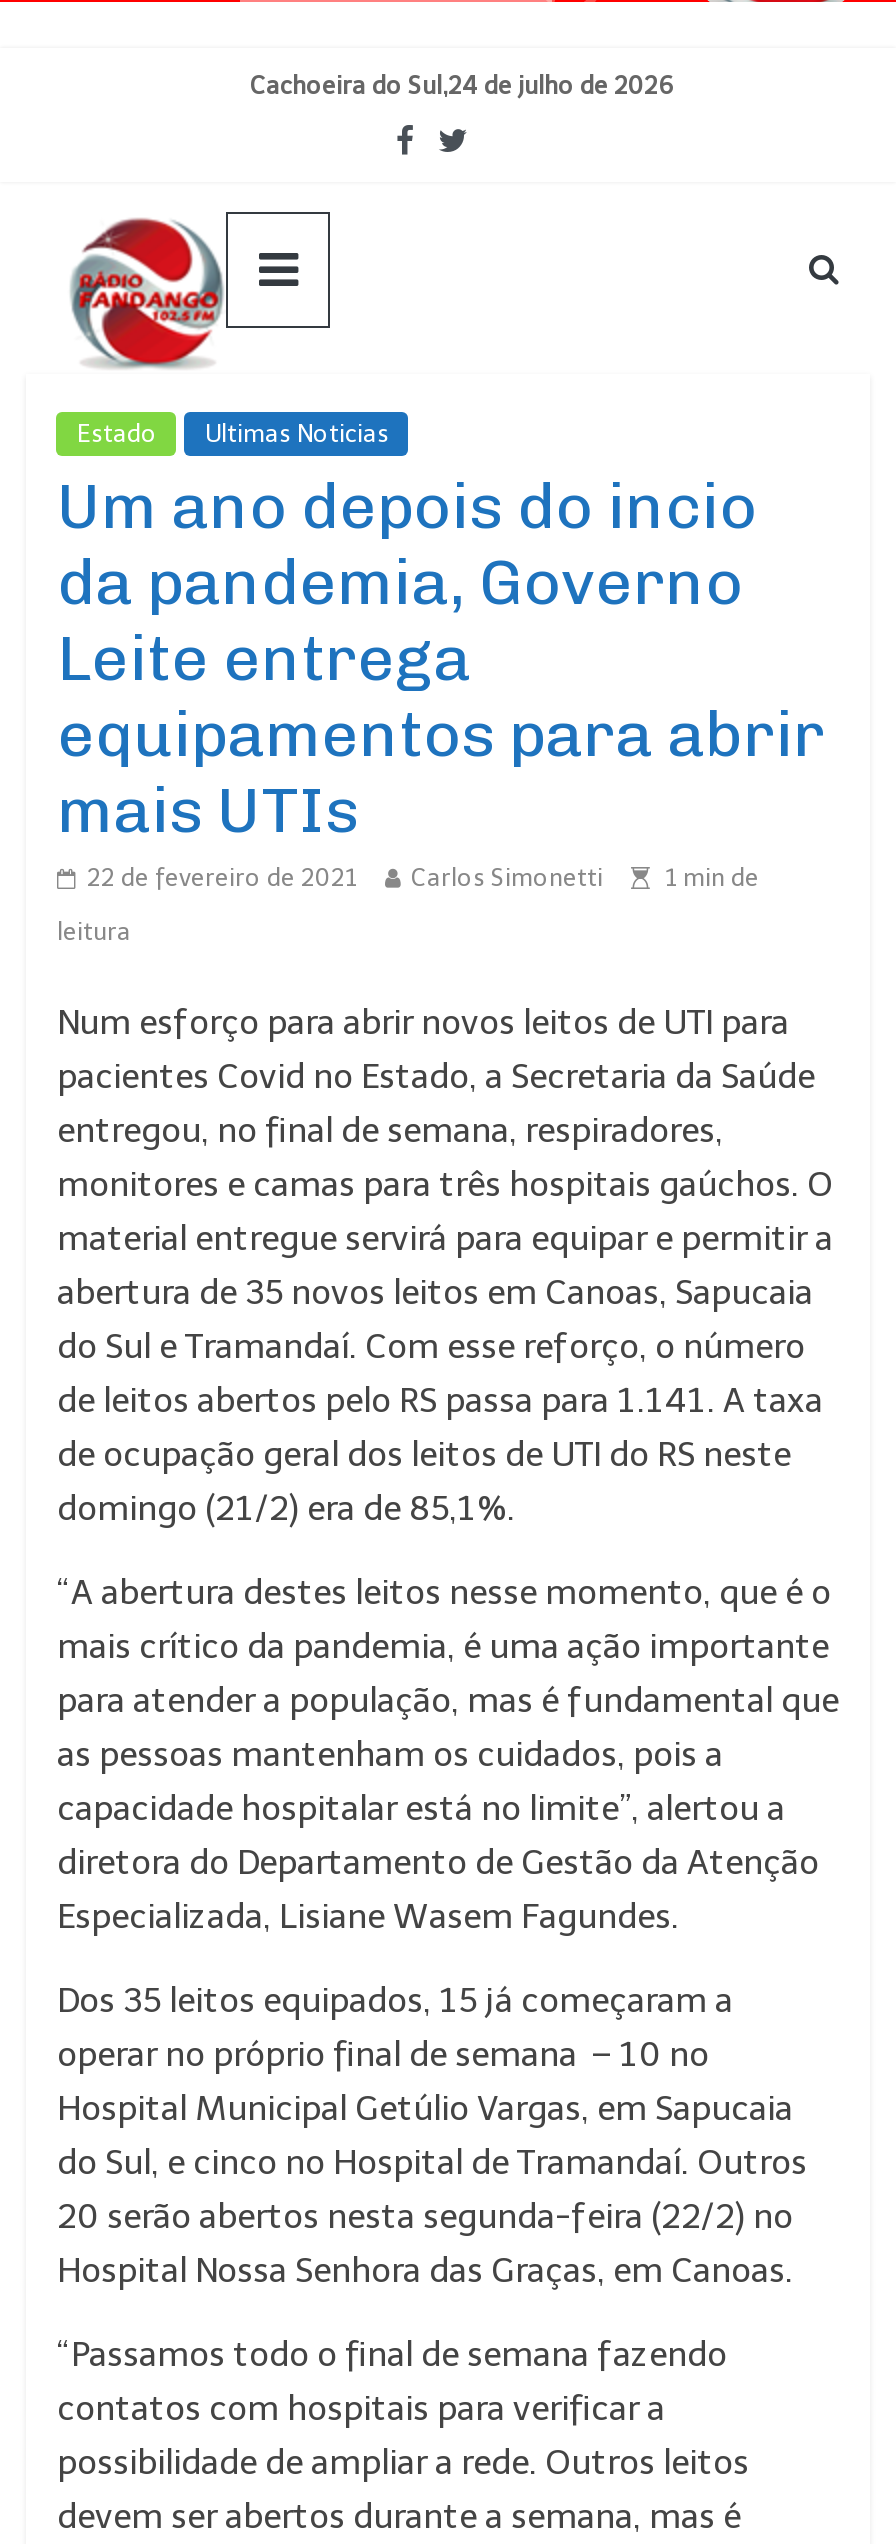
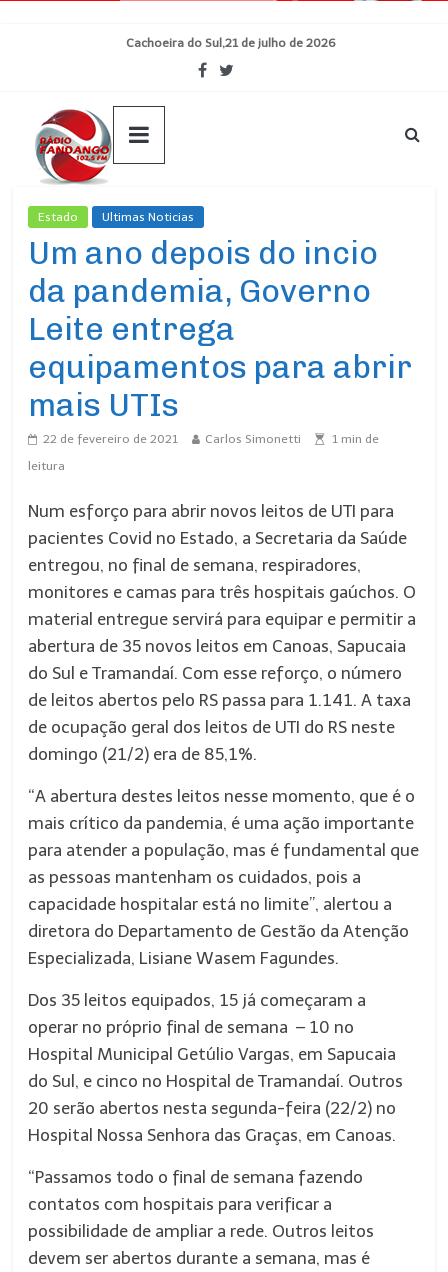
- Cachoeira do Sul,24 de julho de 2026
+ Cachoeira do Sul,21 de julho de 2026
